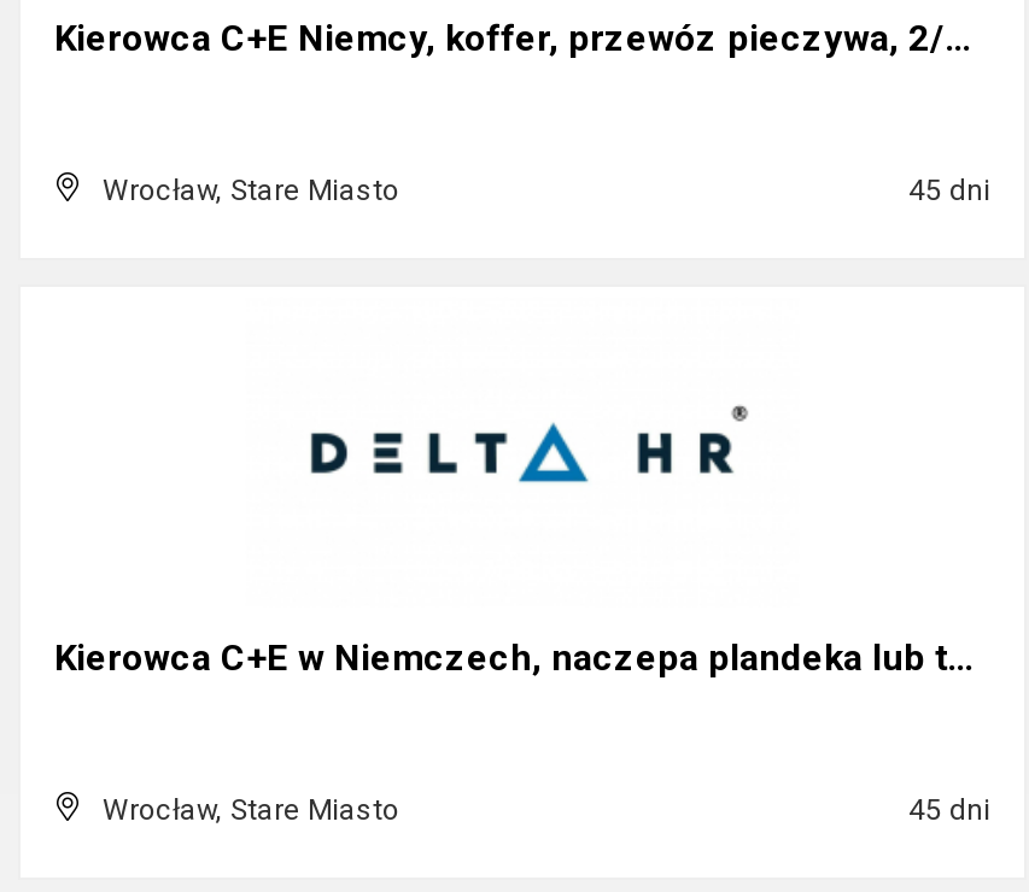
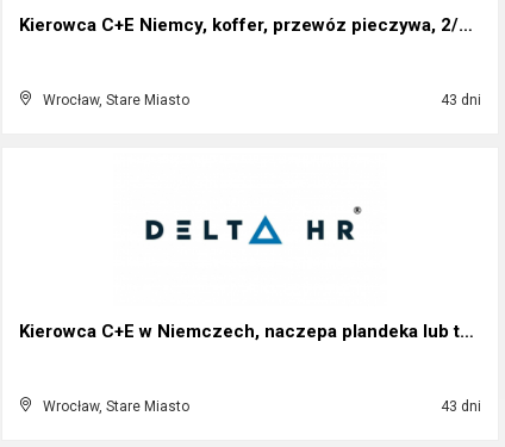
- 45 dni
+ 43 dni

- 45 dni
+ 43 dni
